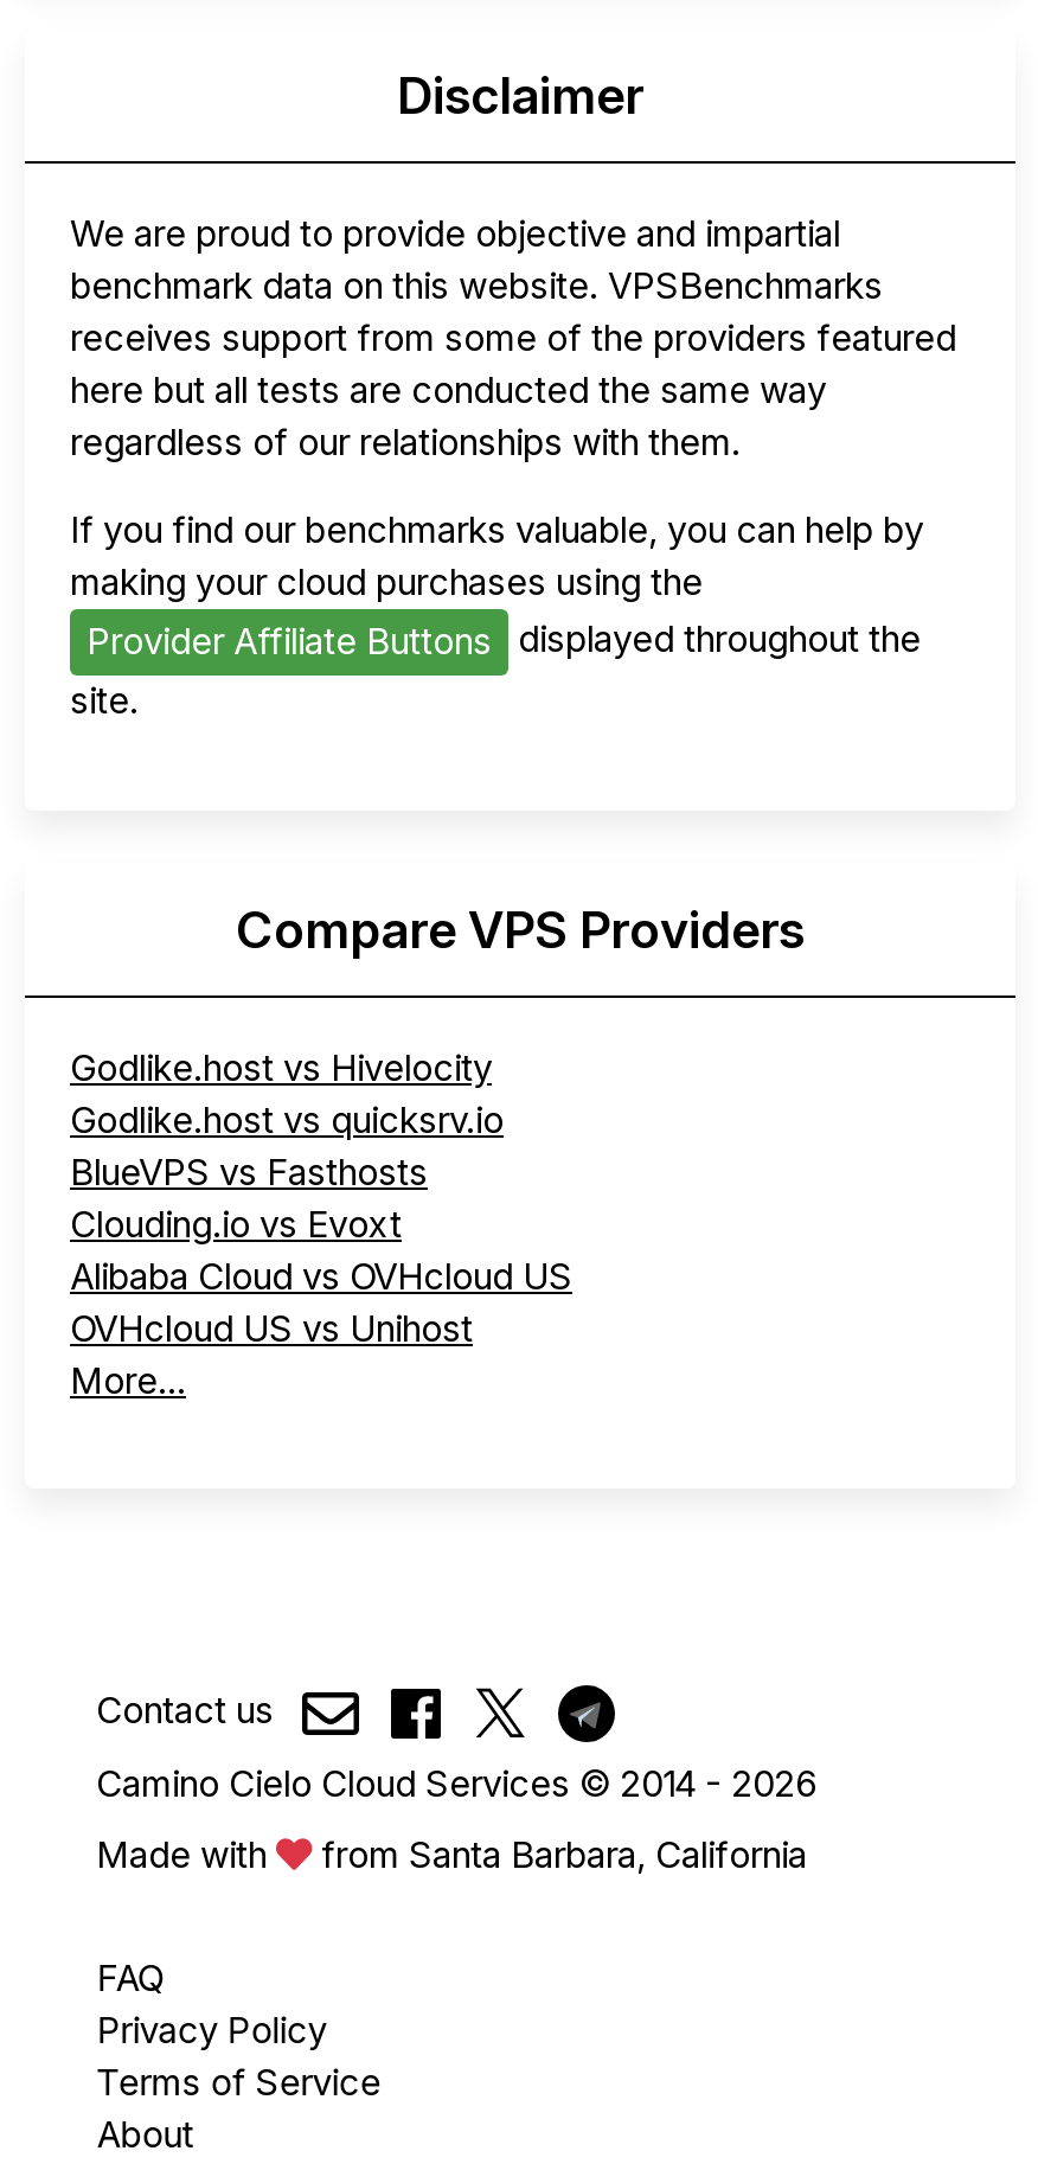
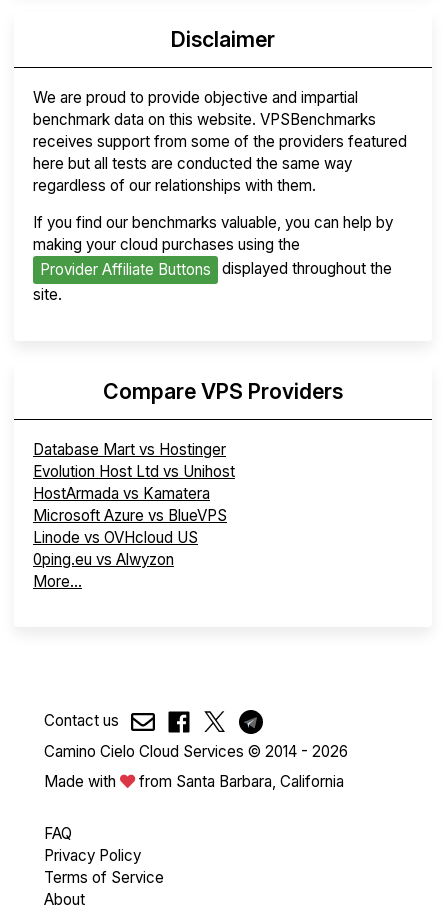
- Godlike.host vs Hivelocity
- Godlike.host vs quicksrv.io
- BlueVPS vs Fasthosts
- Clouding.io vs Evoxt
- Alibaba Cloud vs OVHcloud US
- OVHcloud US vs Unihost
+ Database Mart vs Hostinger
+ Evolution Host Ltd vs Unihost
+ HostArmada vs Kamatera
+ Microsoft Azure vs BlueVPS
+ Linode vs OVHcloud US
+ 0ping.eu vs Alwyzon
